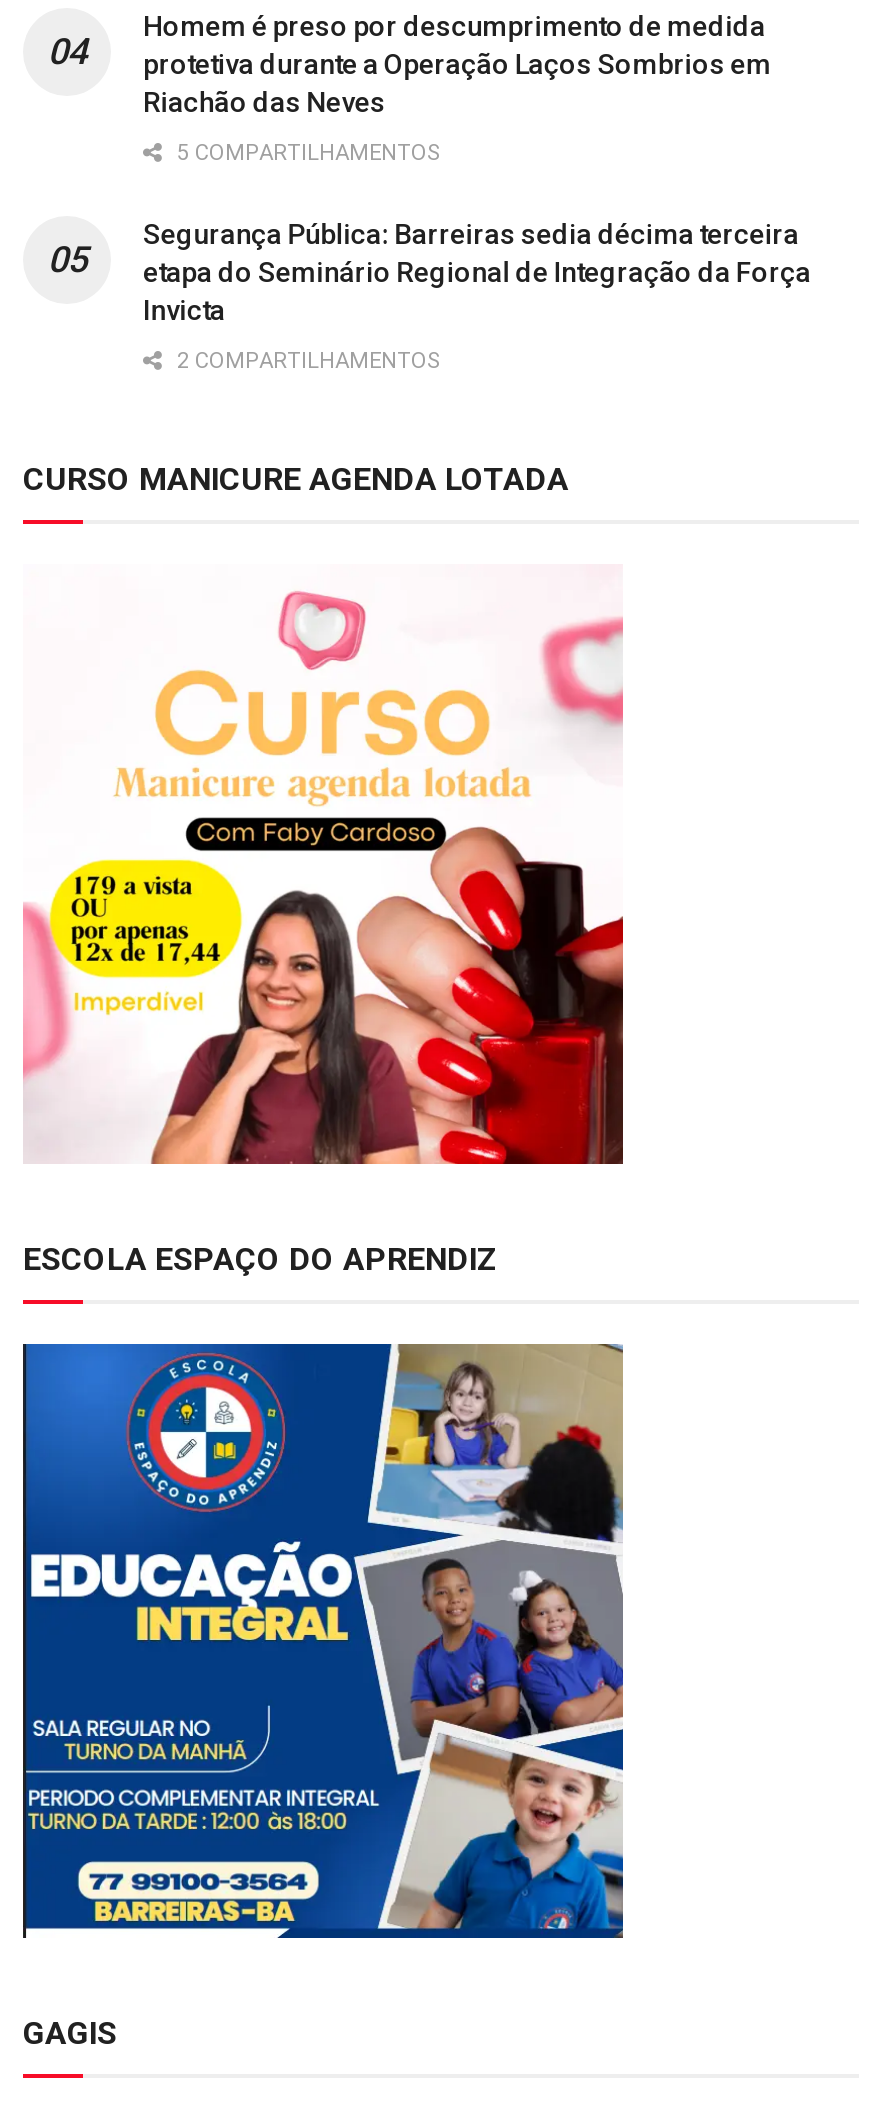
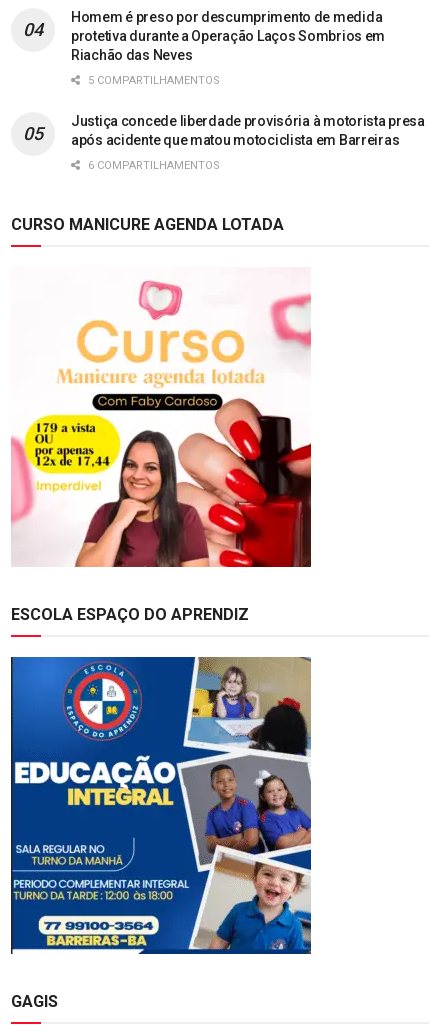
- Segurança Pública: Barreiras sedia décima terceira
- etapa do Seminário Regional de Integração da Força
- Invicta
+ Justiça concede liberdade provisória à motorista presa
+ após acidente que matou motociclista em Barreiras

- 2 COMPARTILHAMENTOS
+ 6 COMPARTILHAMENTOS
